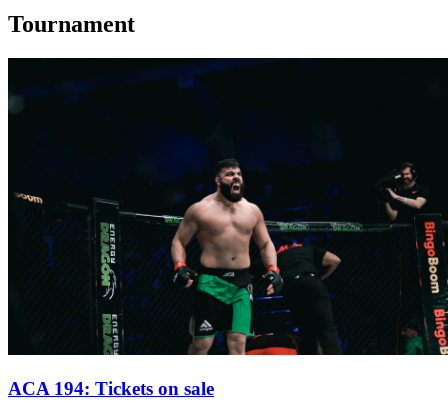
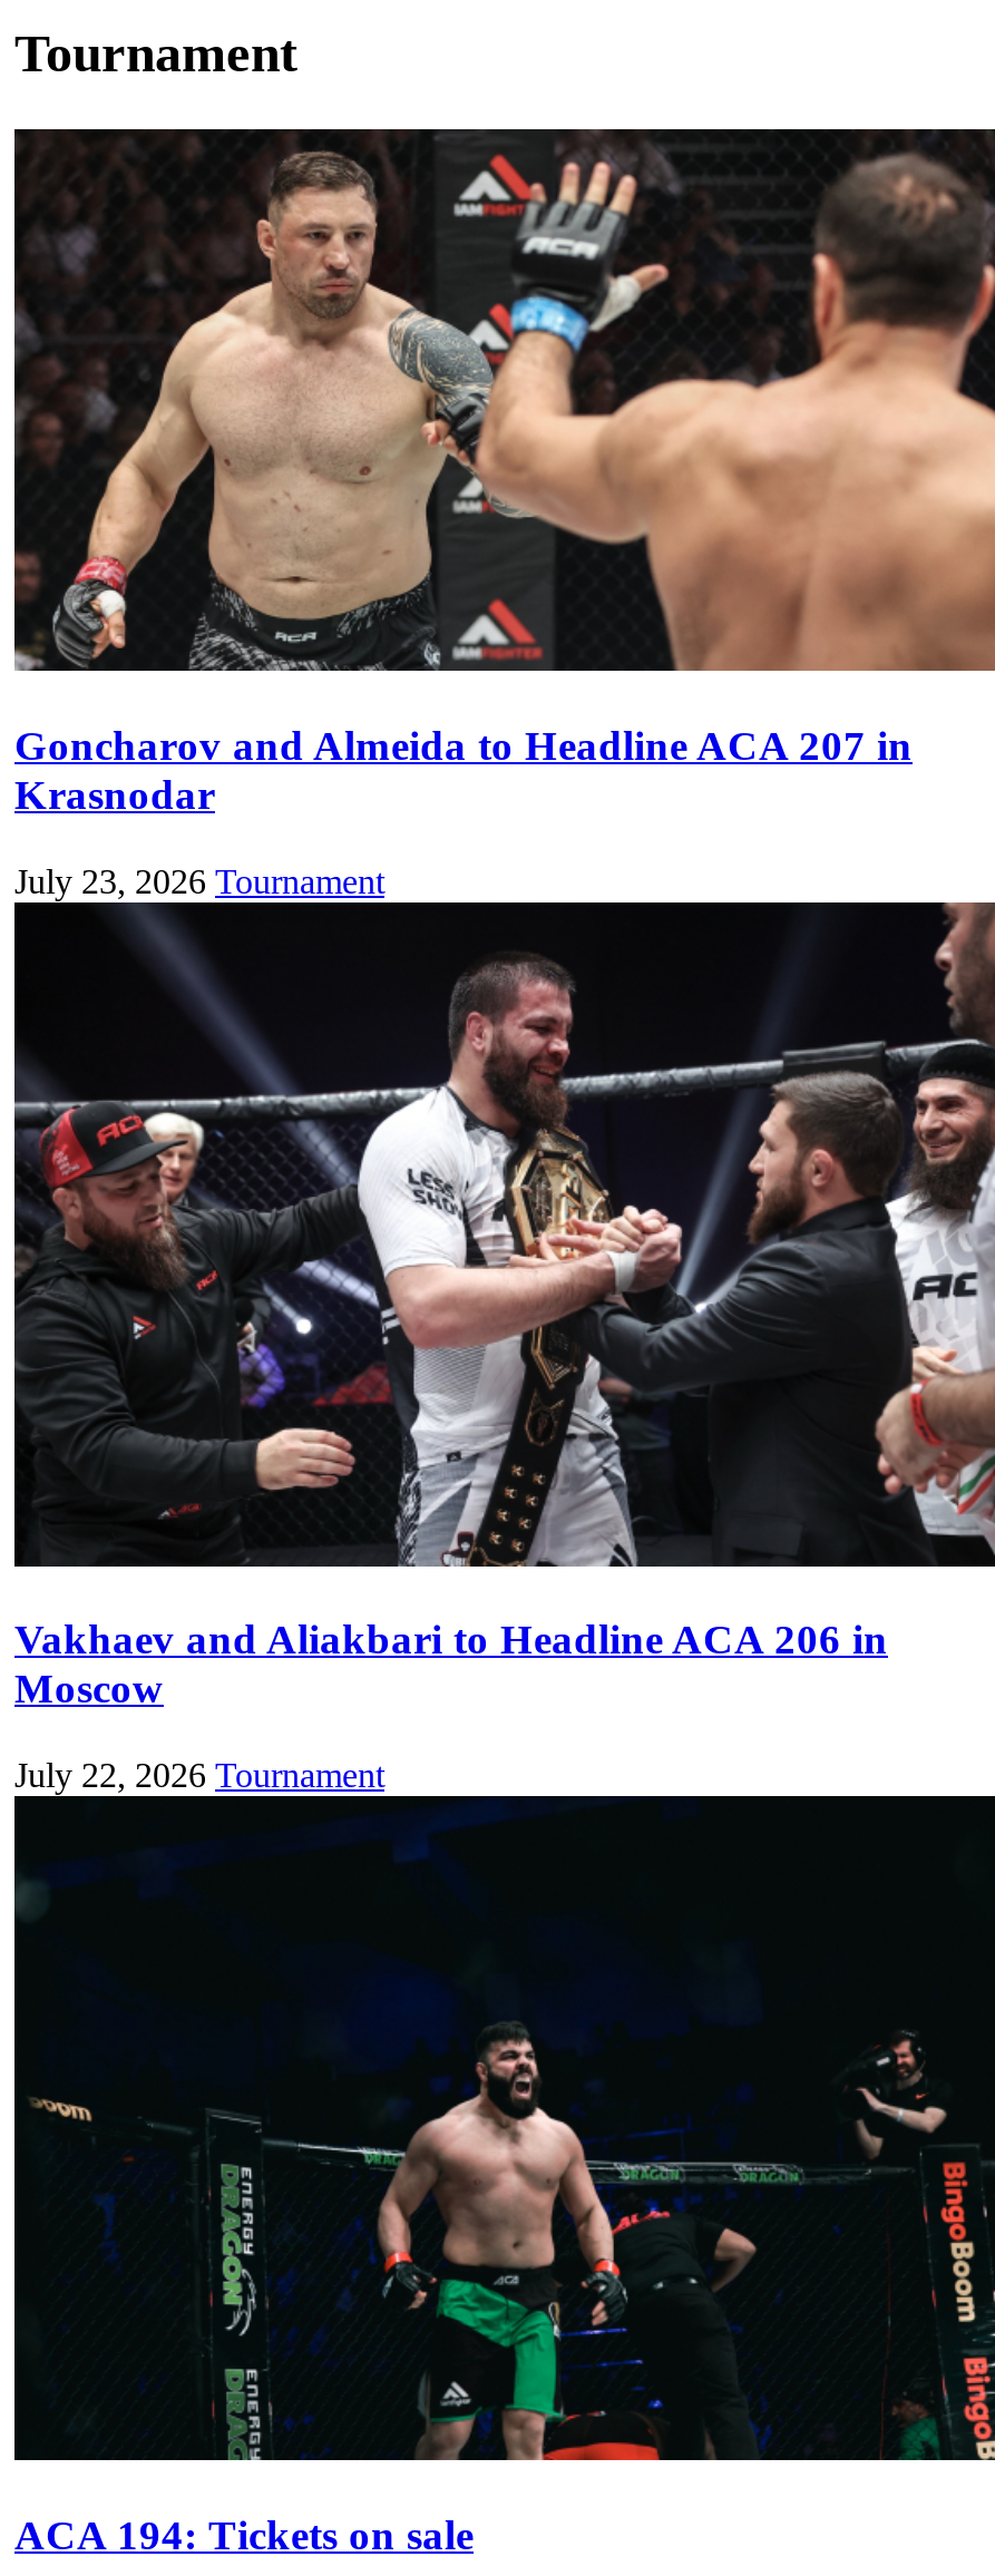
+ [image]
+ Goncharov and Almeida to Headline ACA 207 in
+ Krasnodar
+ July 23, 2026 Tournament

+ [image]
+ Vakhaev and Aliakbari to Headline ACA 206 in
+ Moscow
+ July 22, 2026 Tournament
